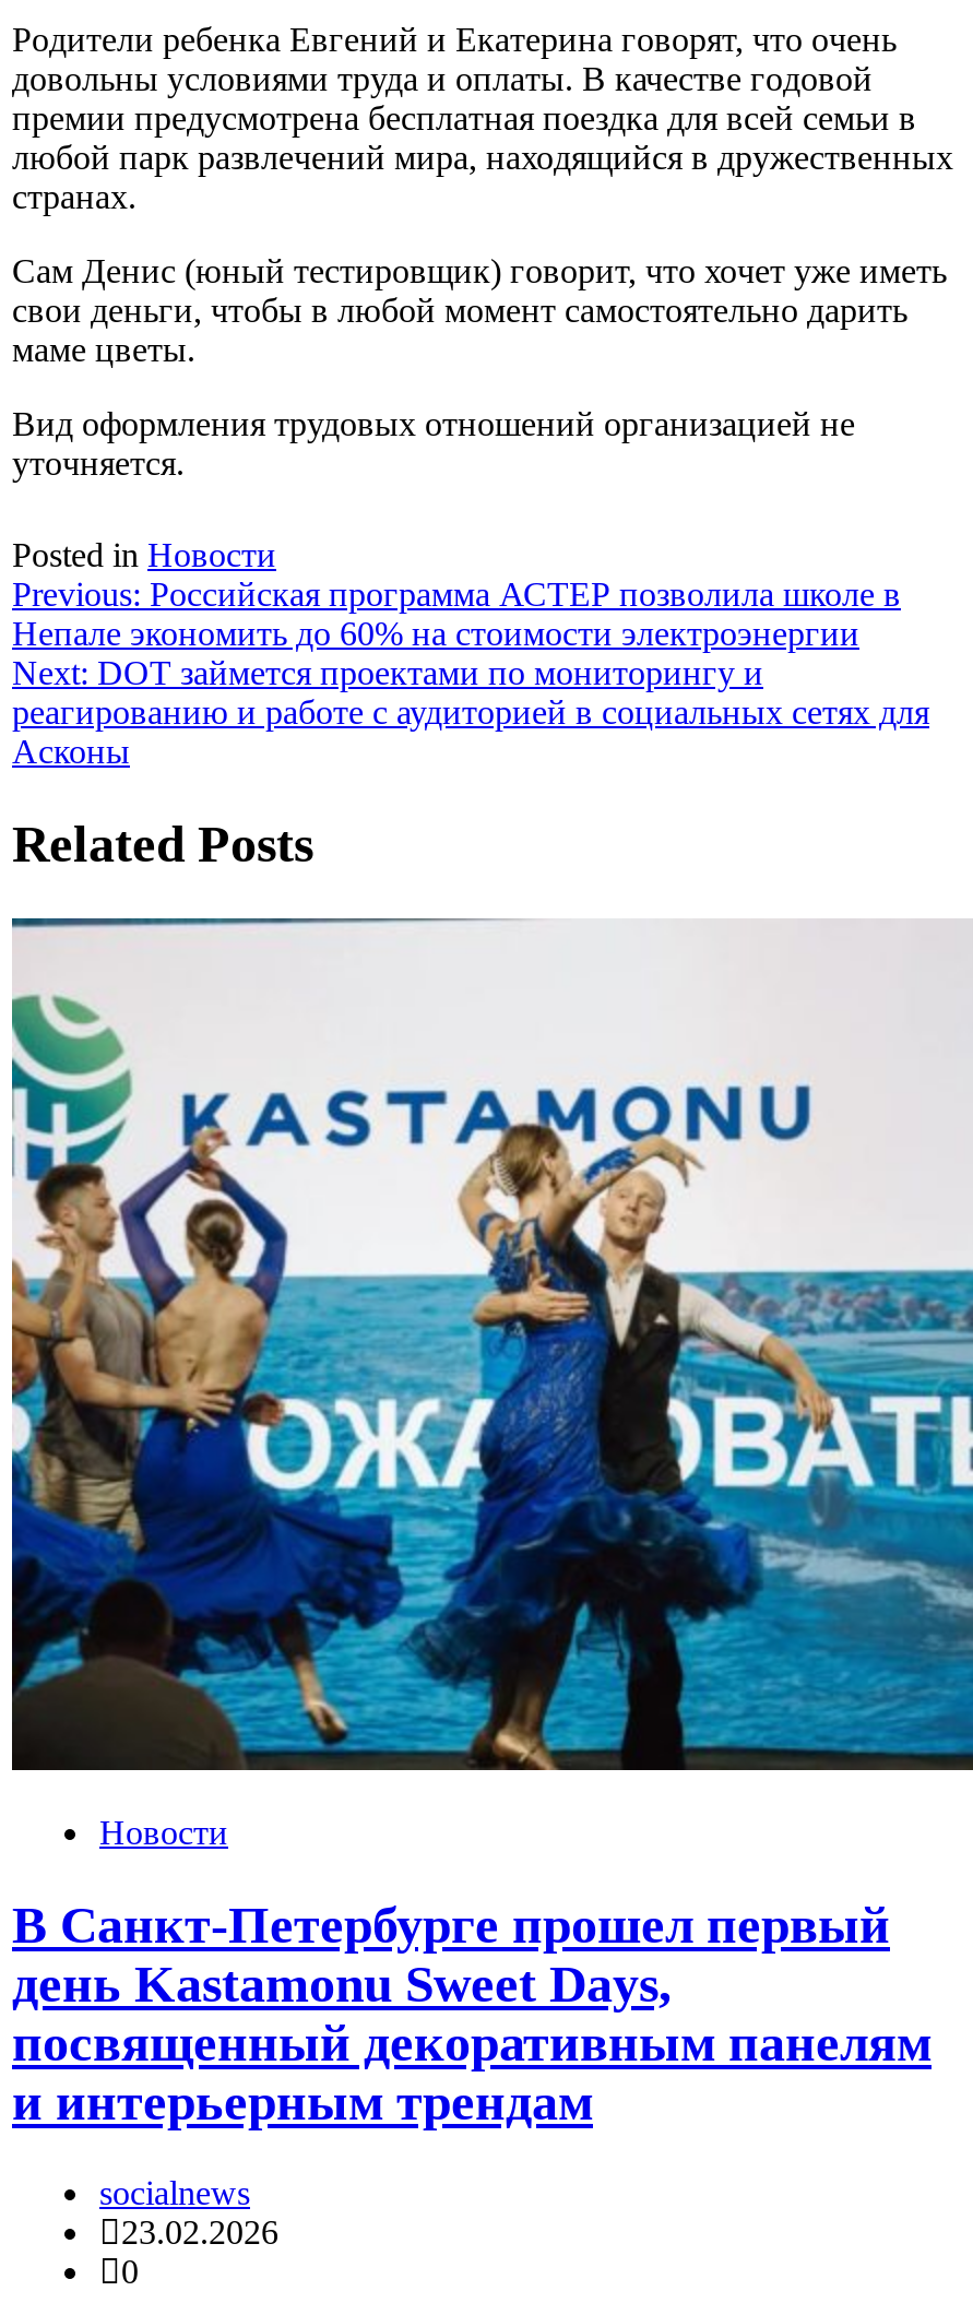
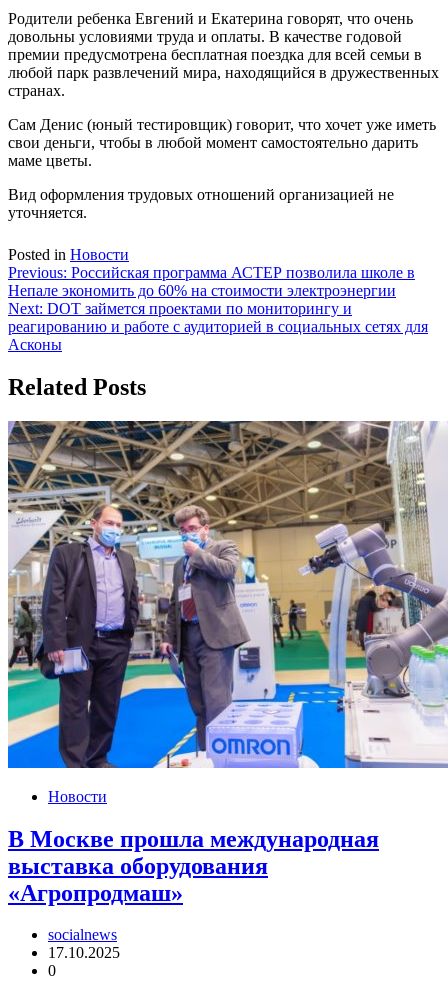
- [image]
+ [image]

- В Санкт-Петербурге прошел первый
- день Kastamonu Sweet Days,
- посвященный декоративным панелям
- и интерьерным трендам
+ В Москве прошла международная
+ выставка оборудования
+ «Агропродмаш»

- 23.02.2026
+ 17.10.2025
